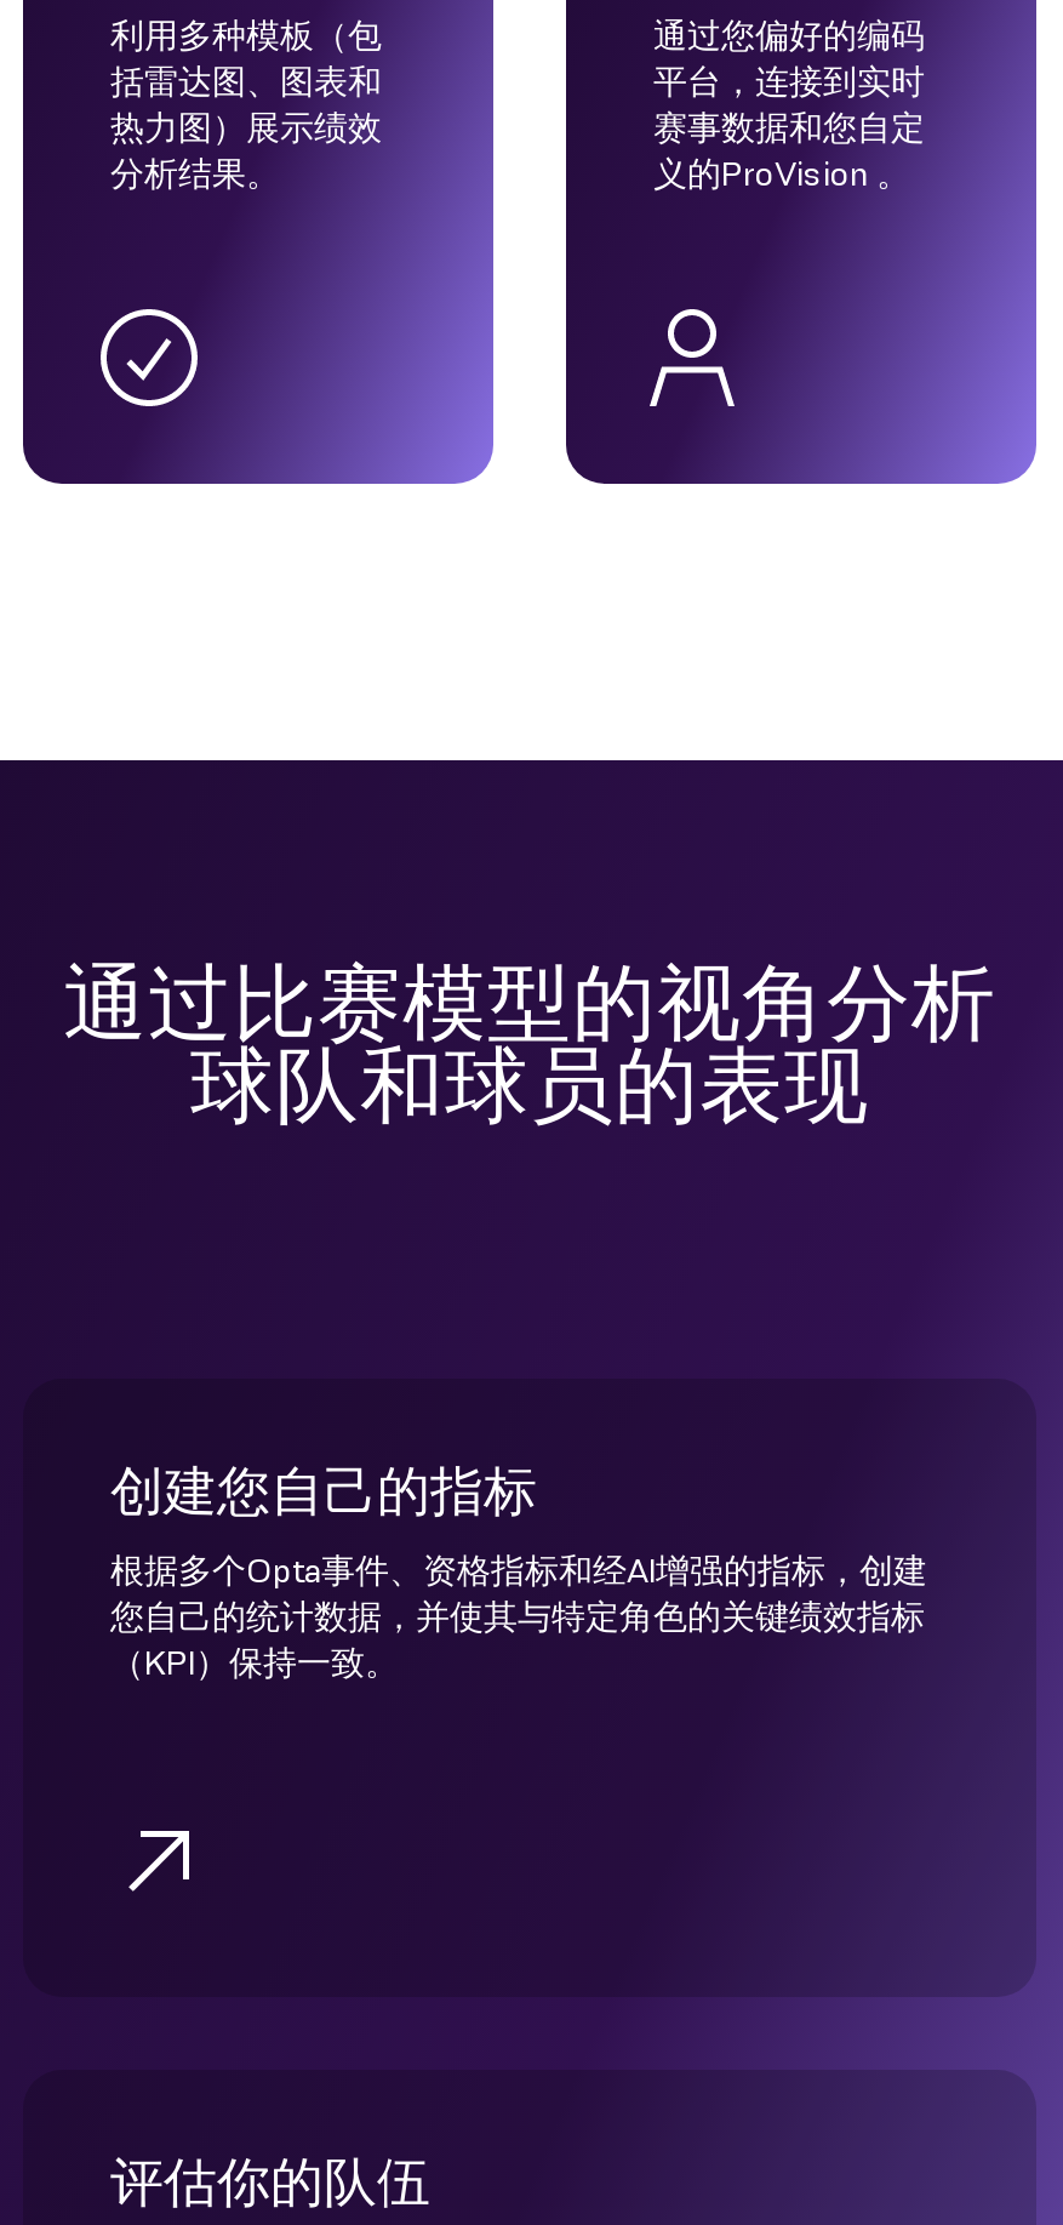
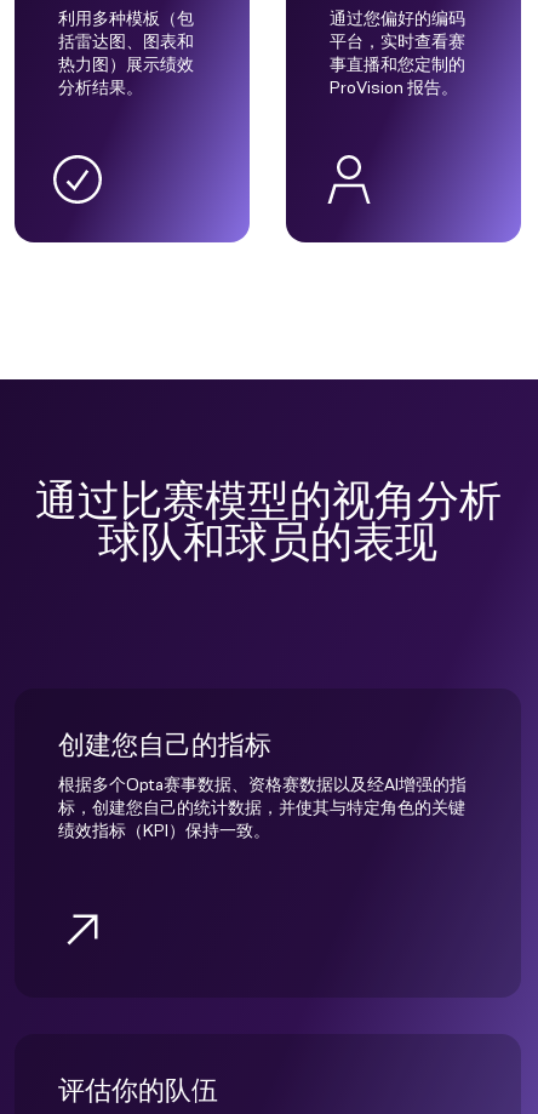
- 平台，连接到实时
- 赛事数据和您自定
- 义的ProVision 。
+ 平台，实时查看赛
+ 事直播和您定制的
+ ProVision 报告。

- 根据多个Opta事件、资格指标和经AI增强的指标，创建
- 您自己的统计数据，并使其与特定角色的关键绩效指标
- （KPI）保持一致。
+ 根据多个Opta赛事数据、资格赛数据以及经AI增强的指
+ 标，创建您自己的统计数据，并使其与特定角色的关键
+ 绩效指标（KPI）保持一致。
